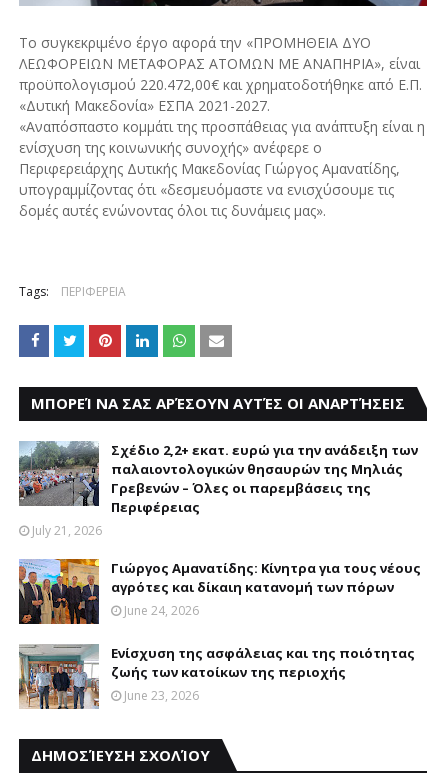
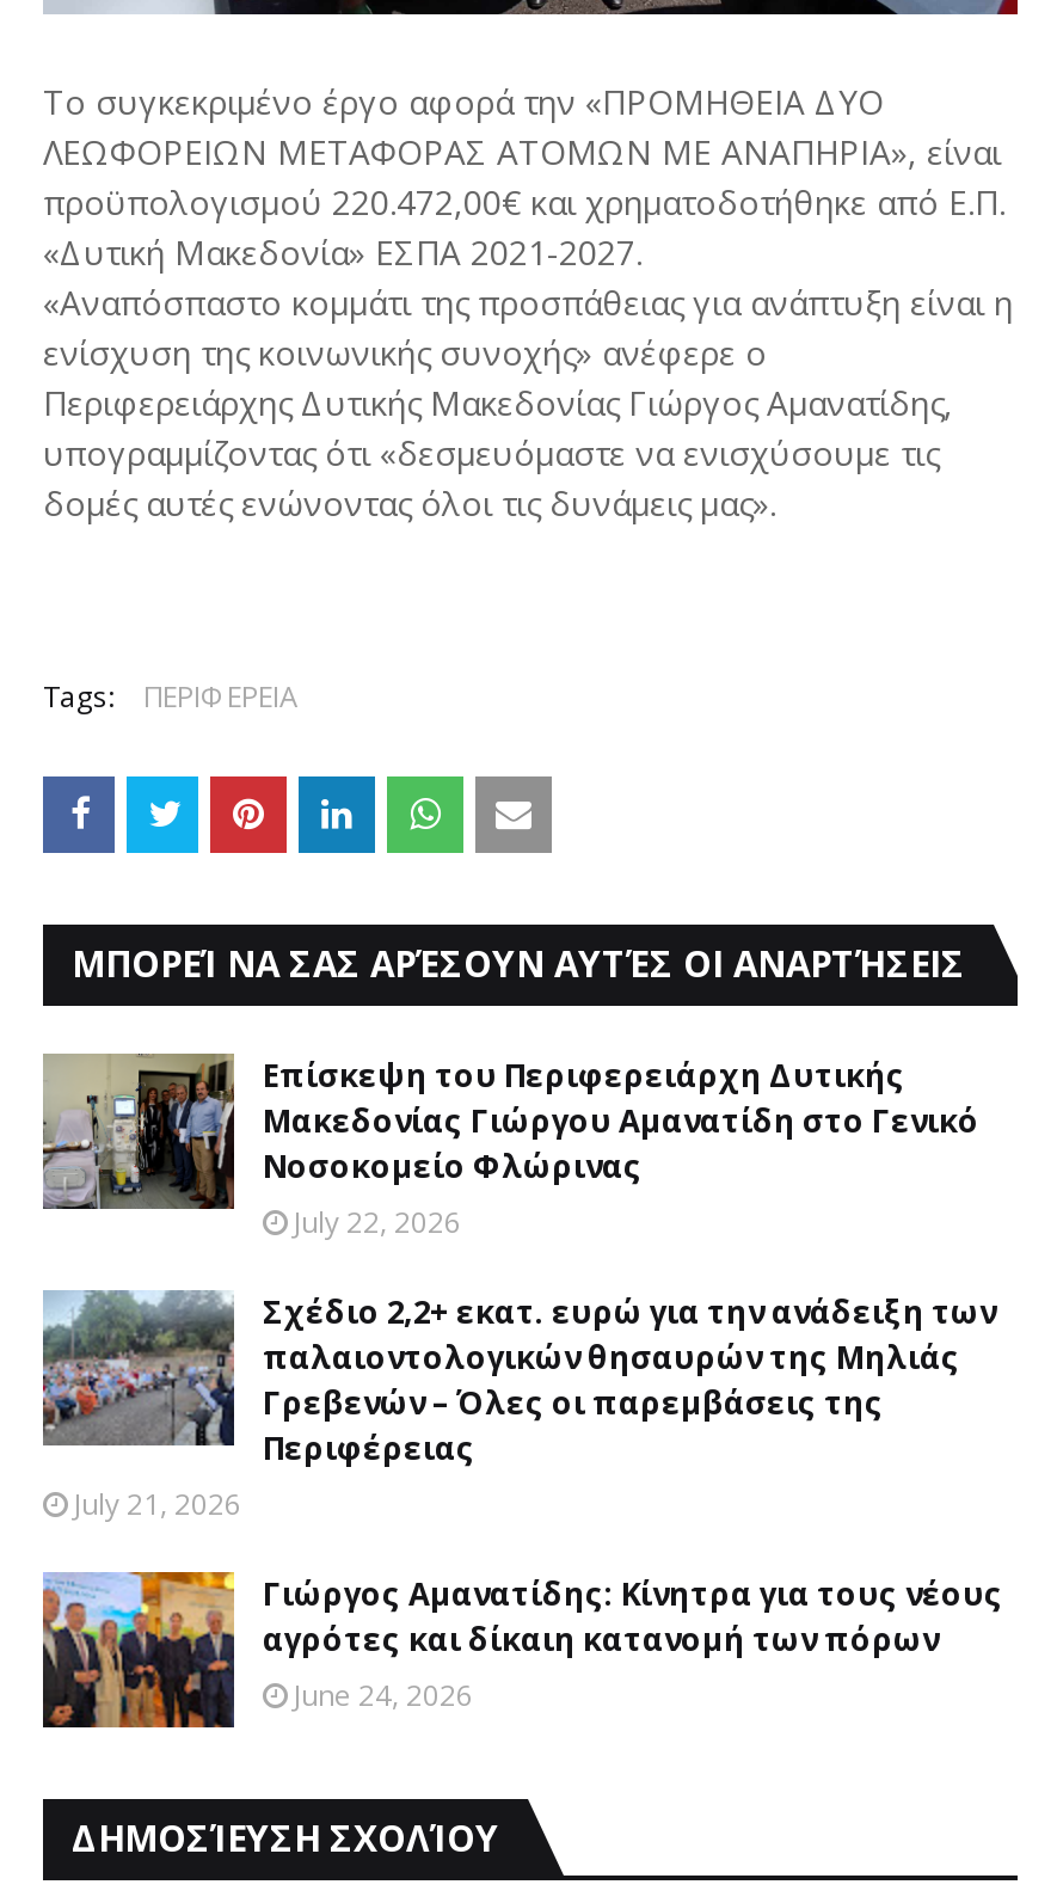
+ [image]
+ Επίσκεψη του Περιφερειάρχη Δυτικής
+ Μακεδονίας Γιώργου Αμανατίδη στο Γενικό
+ Νοσοκομείο Φλώρινας
+ July 22, 2026

moved down: [image] | Σχέδιο 2,2+ εκατ. ευρώ για την ανάδειξη των | παλαιοντολογικών θησαυρών της Μηλιάς | ... | αγρότες και δίκαιη κατανομή των πόρων | June 24, 2026

- [image]
- Eνίσχυση της ασφάλειας και της ποιότητας
- ζωής των κατοίκων της περιοχής
- June 23, 2026
